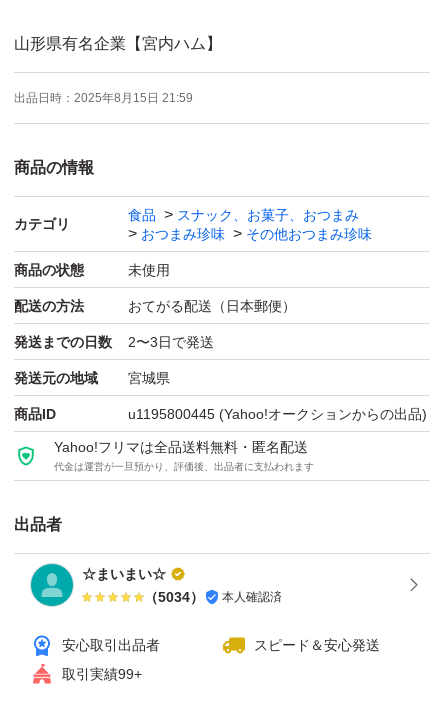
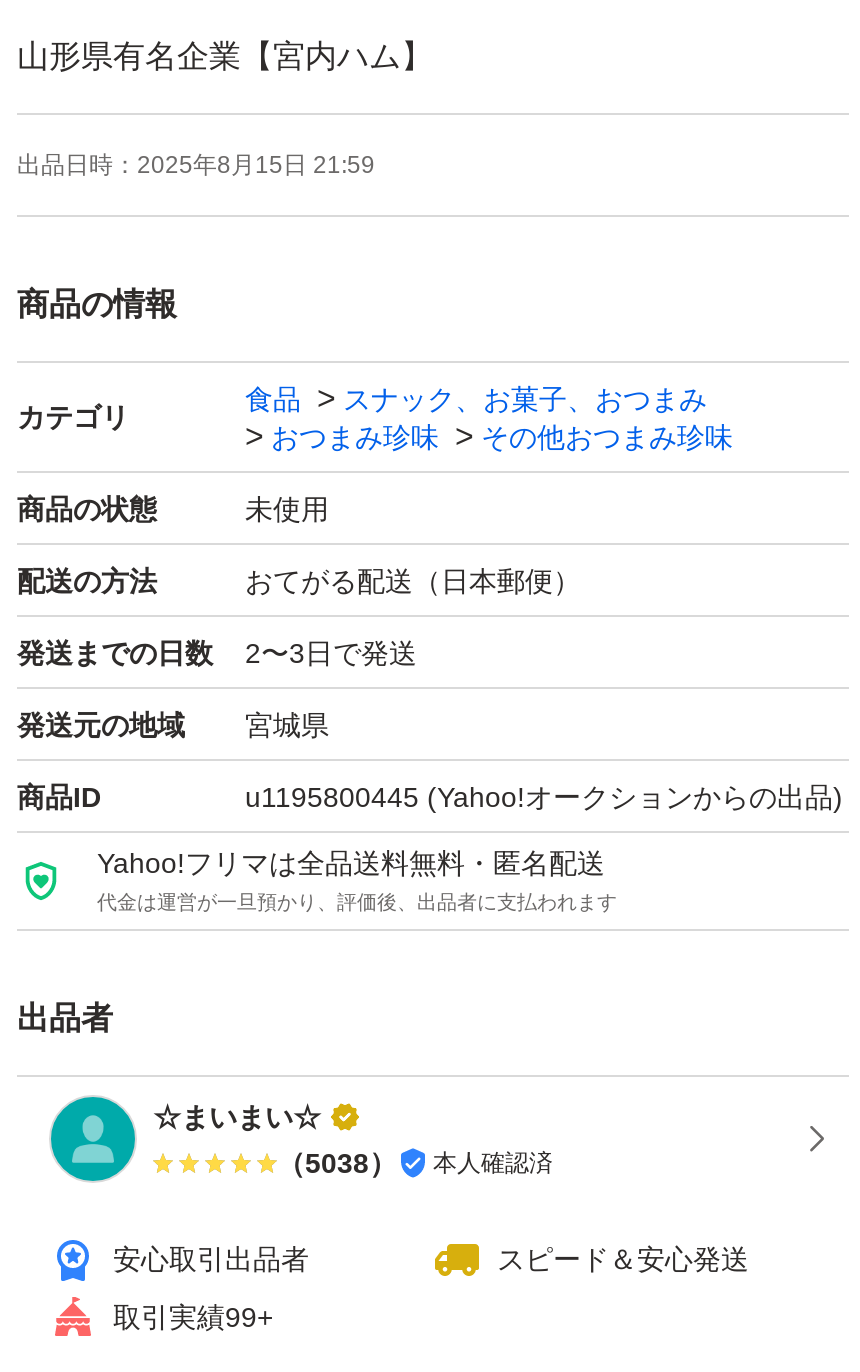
- （5034） 本人確認済
+ （5038） 本人確認済
